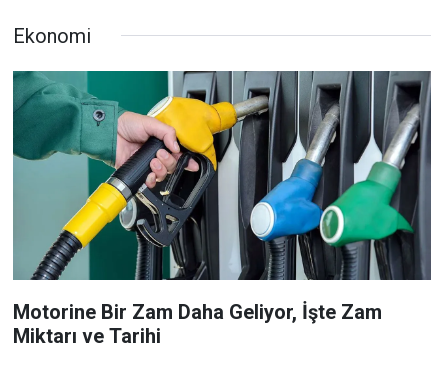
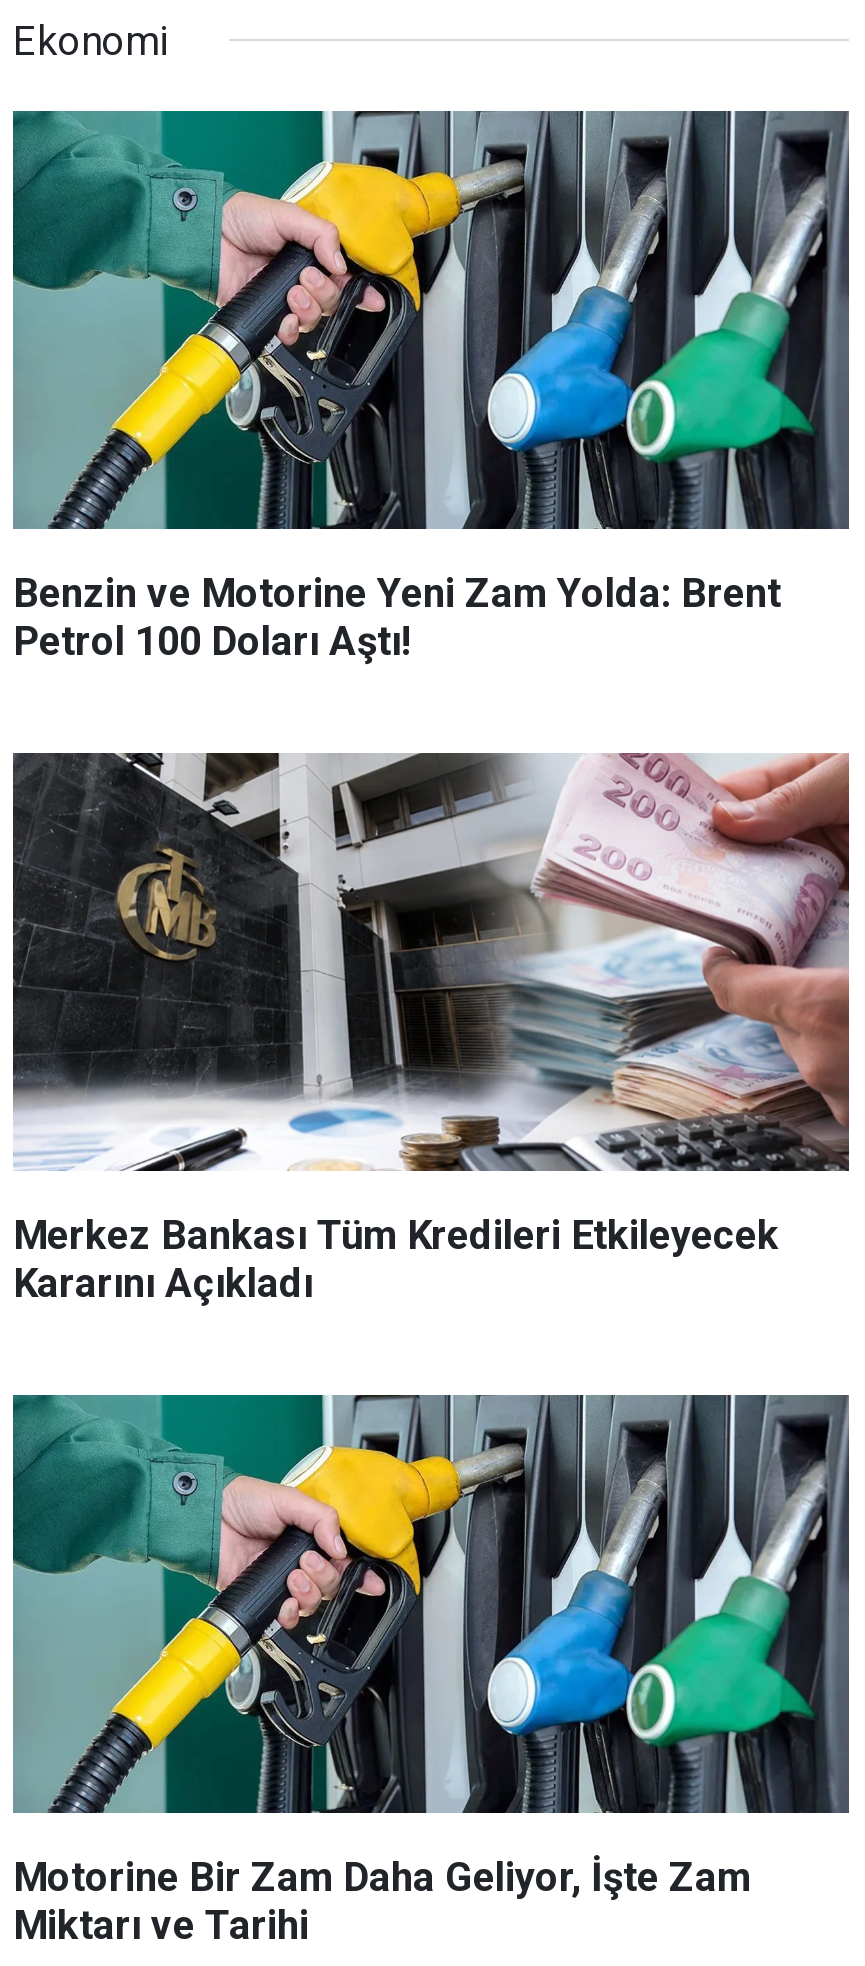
+ [image]
+ Merkez Bankası Tüm Kredileri Etkileyecek
+ Kararını Açıkladı

+ Benzin ve Motorine Yeni Zam Yolda: Brent
+ Petrol 100 Doları Aştı!
